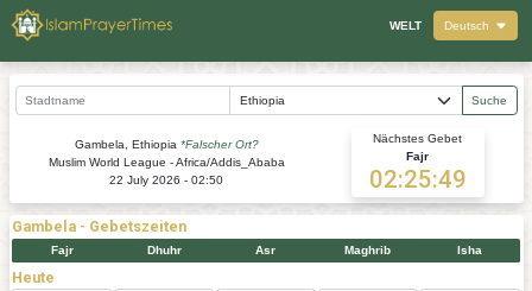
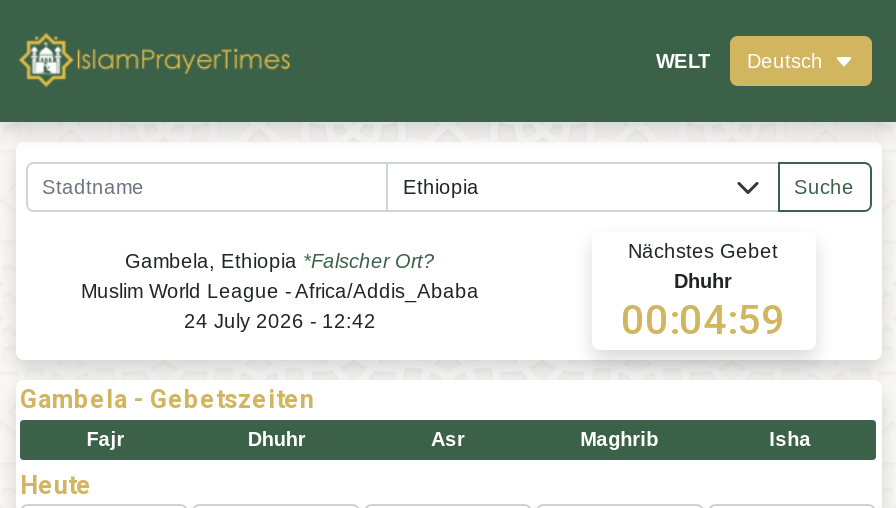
- Fajr
- 02:25:49
+ Dhuhr
+ 00:04:59

- 22 July 2026 - 02:50
+ 24 July 2026 - 12:42
